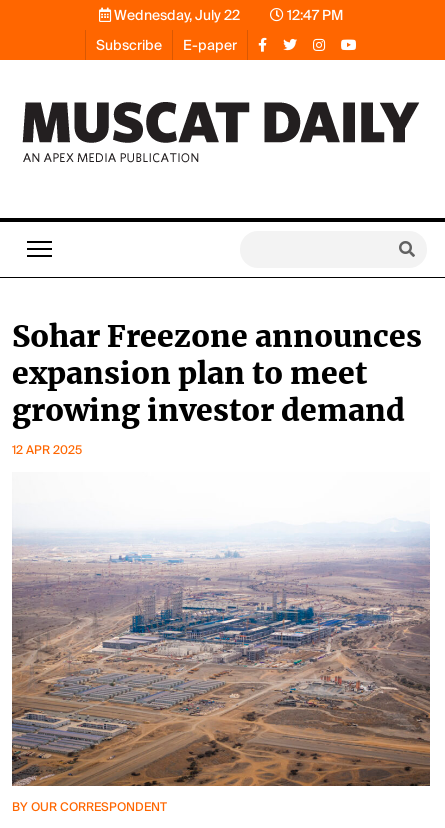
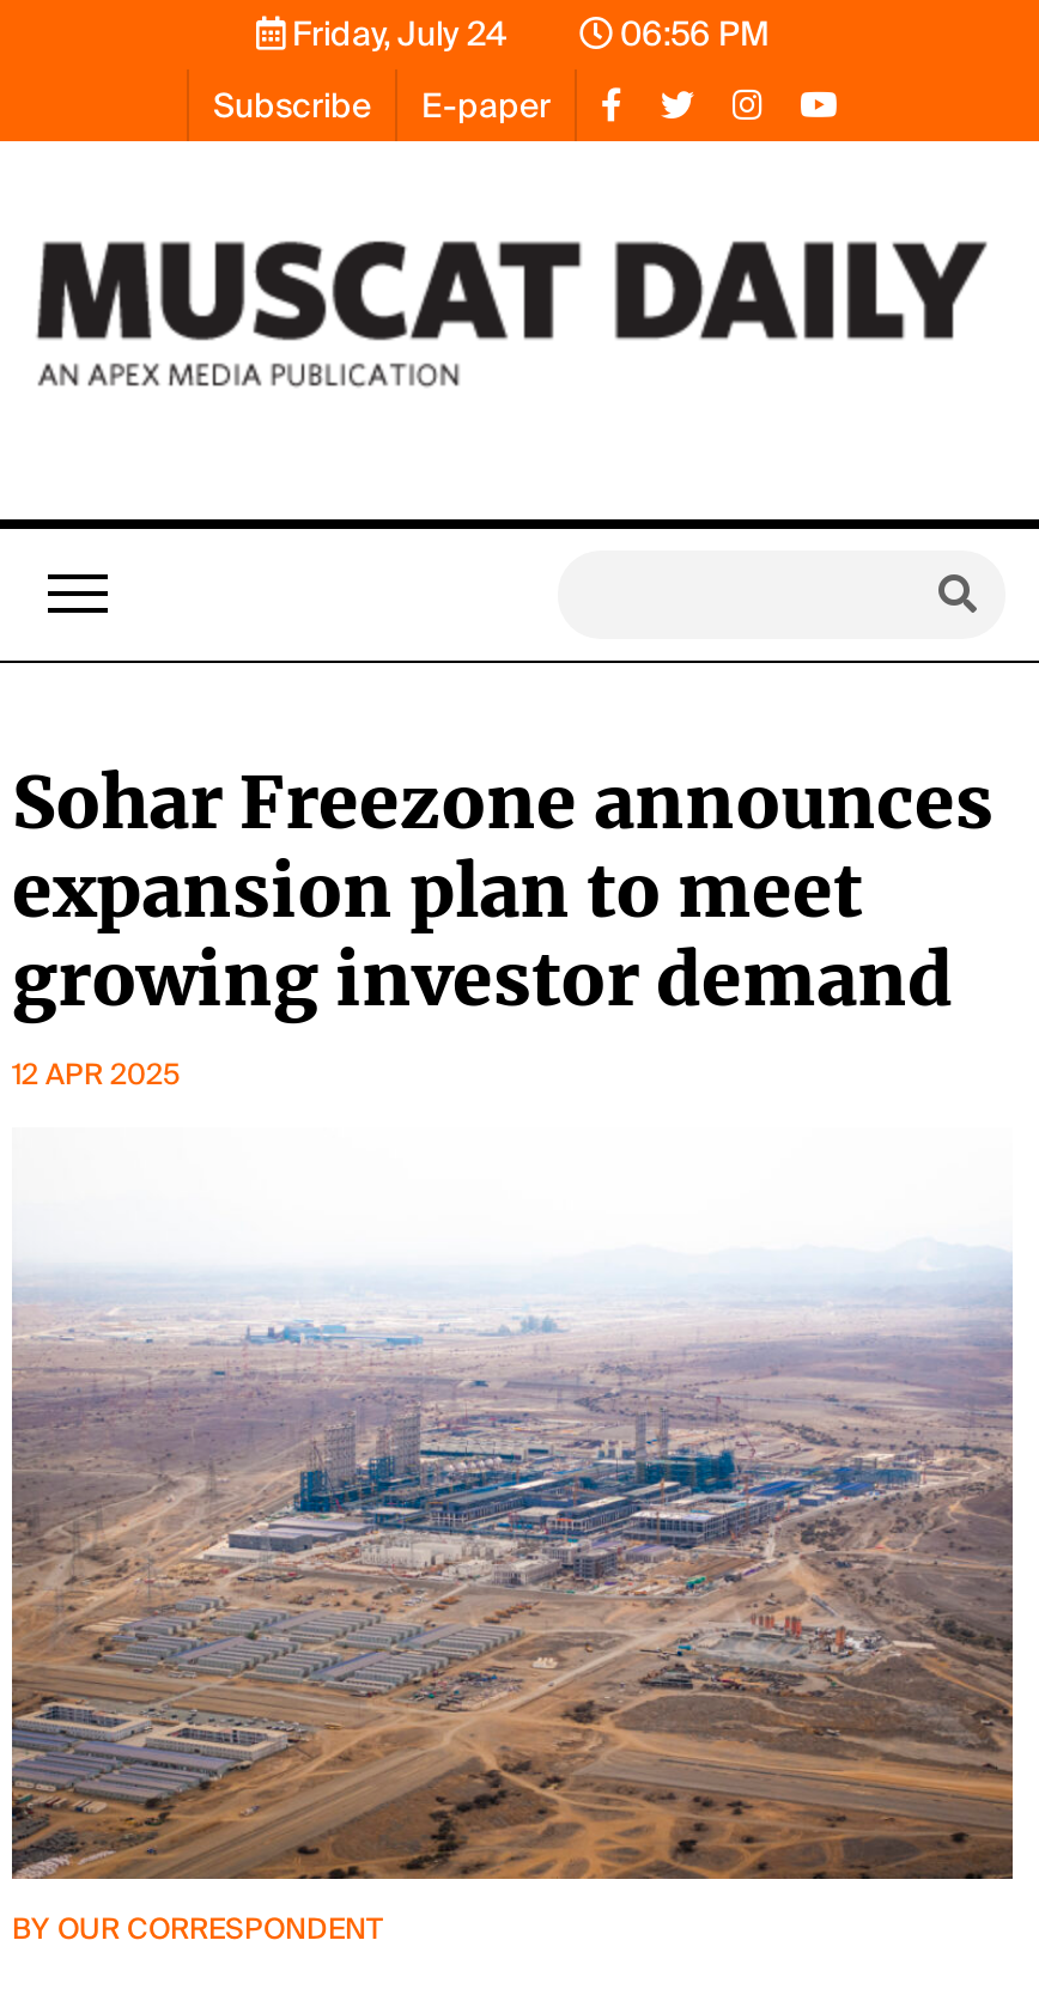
- Wednesday, July 22
+ Friday, July 24

- 12:47 PM
+ 06:56 PM
